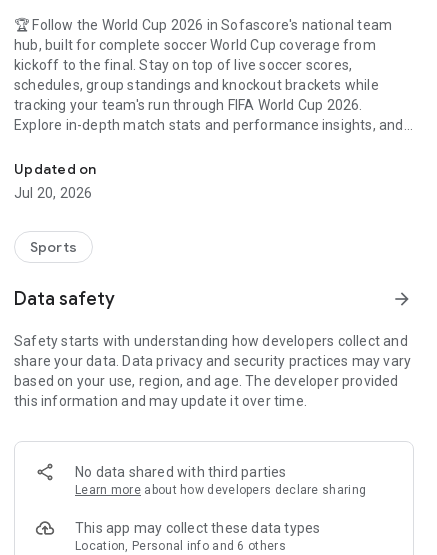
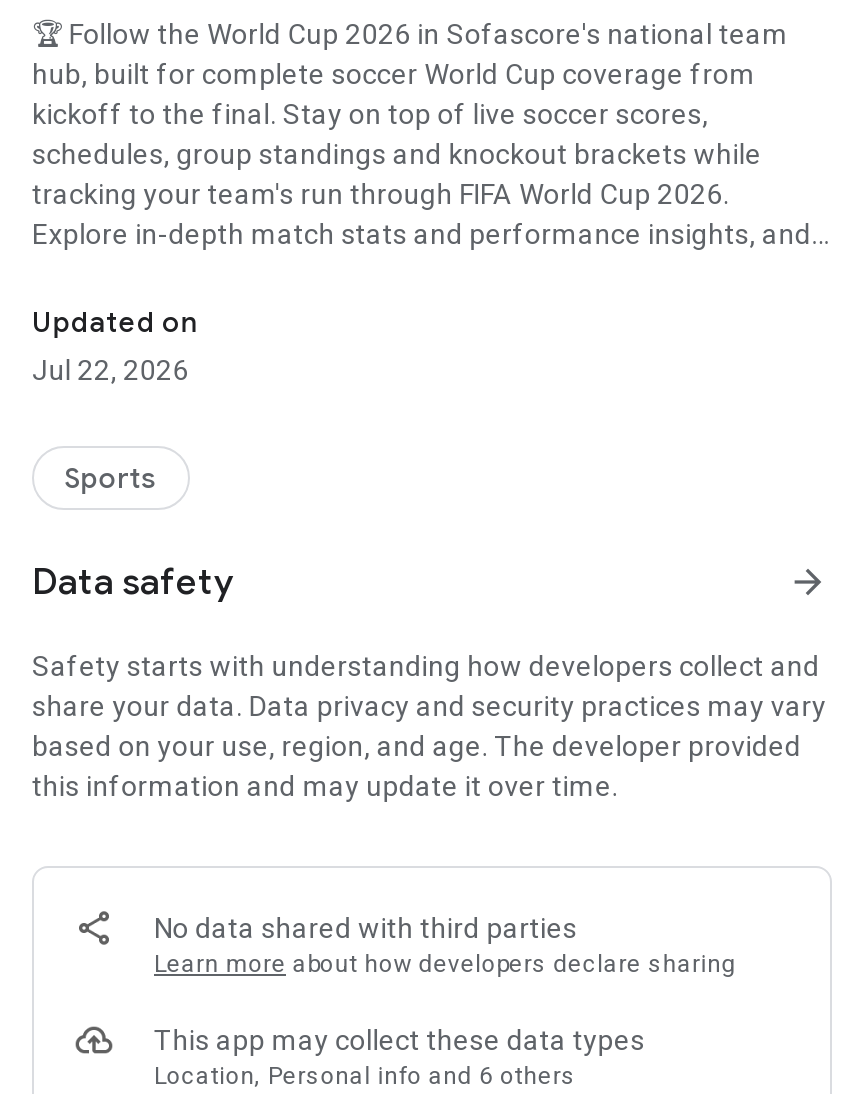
- Jul 20, 2026
+ Jul 22, 2026
